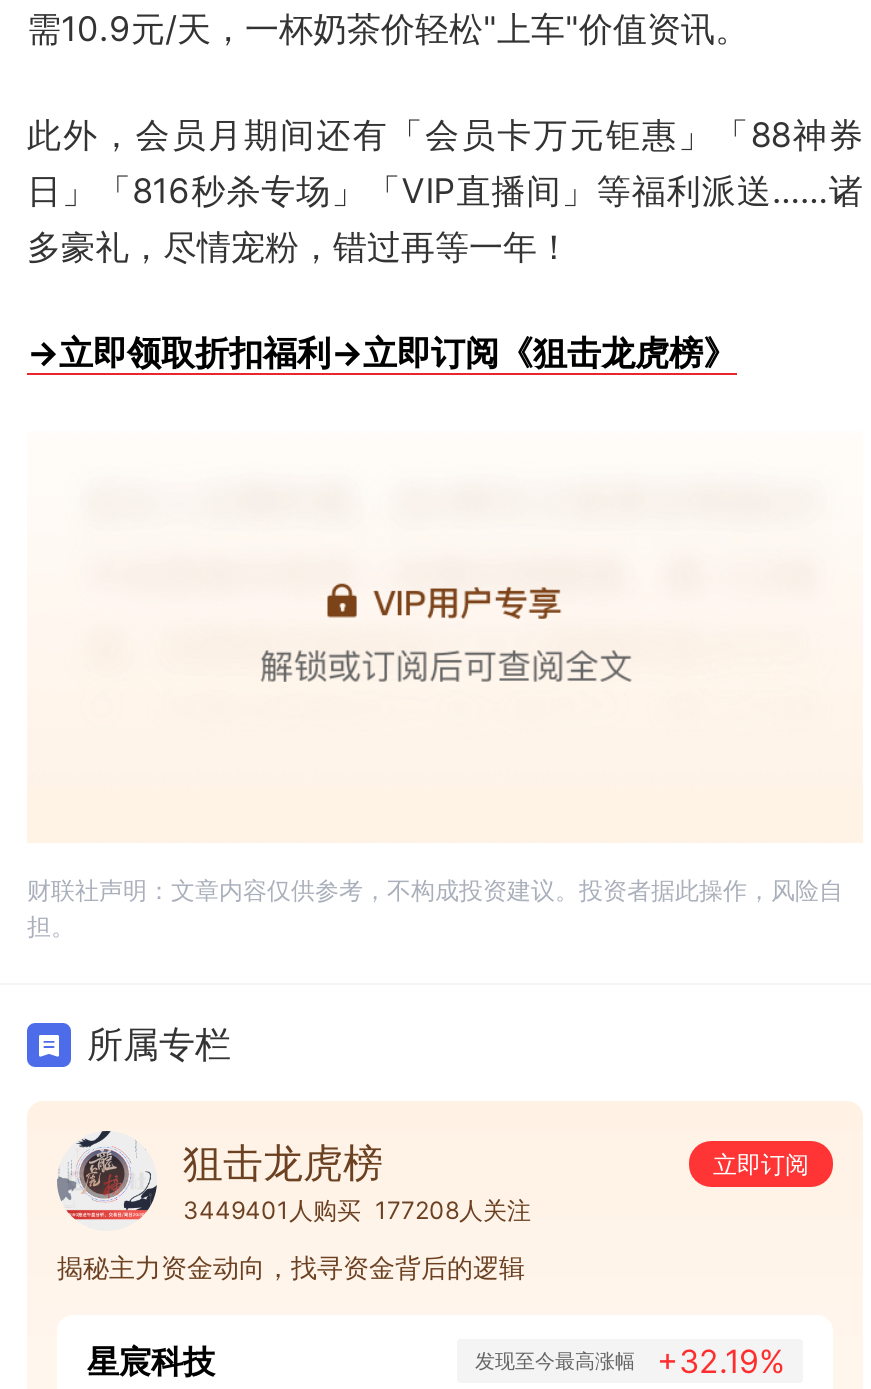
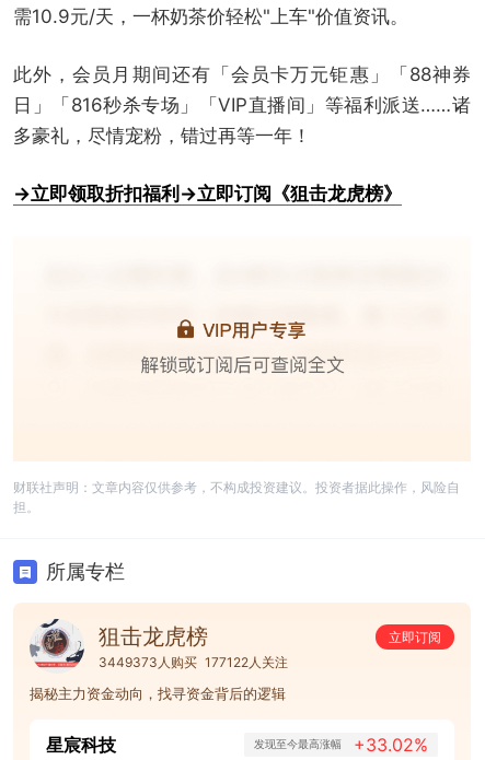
- 3449401人购买 177208人关注
+ 3449373人购买 177122人关注

- 发现至今最高涨幅 +32.19%
+ 发现至今最高涨幅 +33.02%
